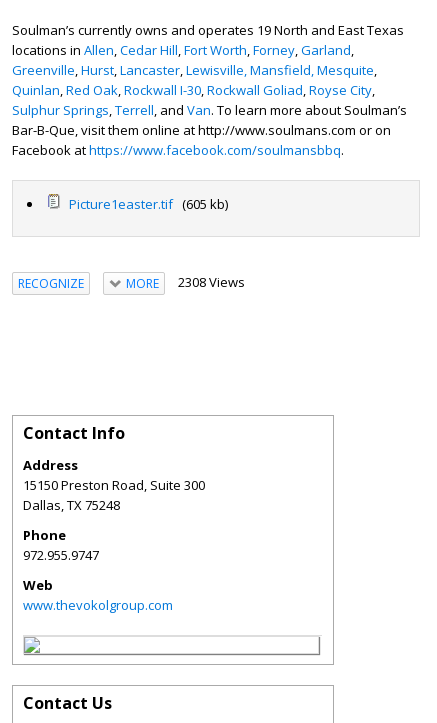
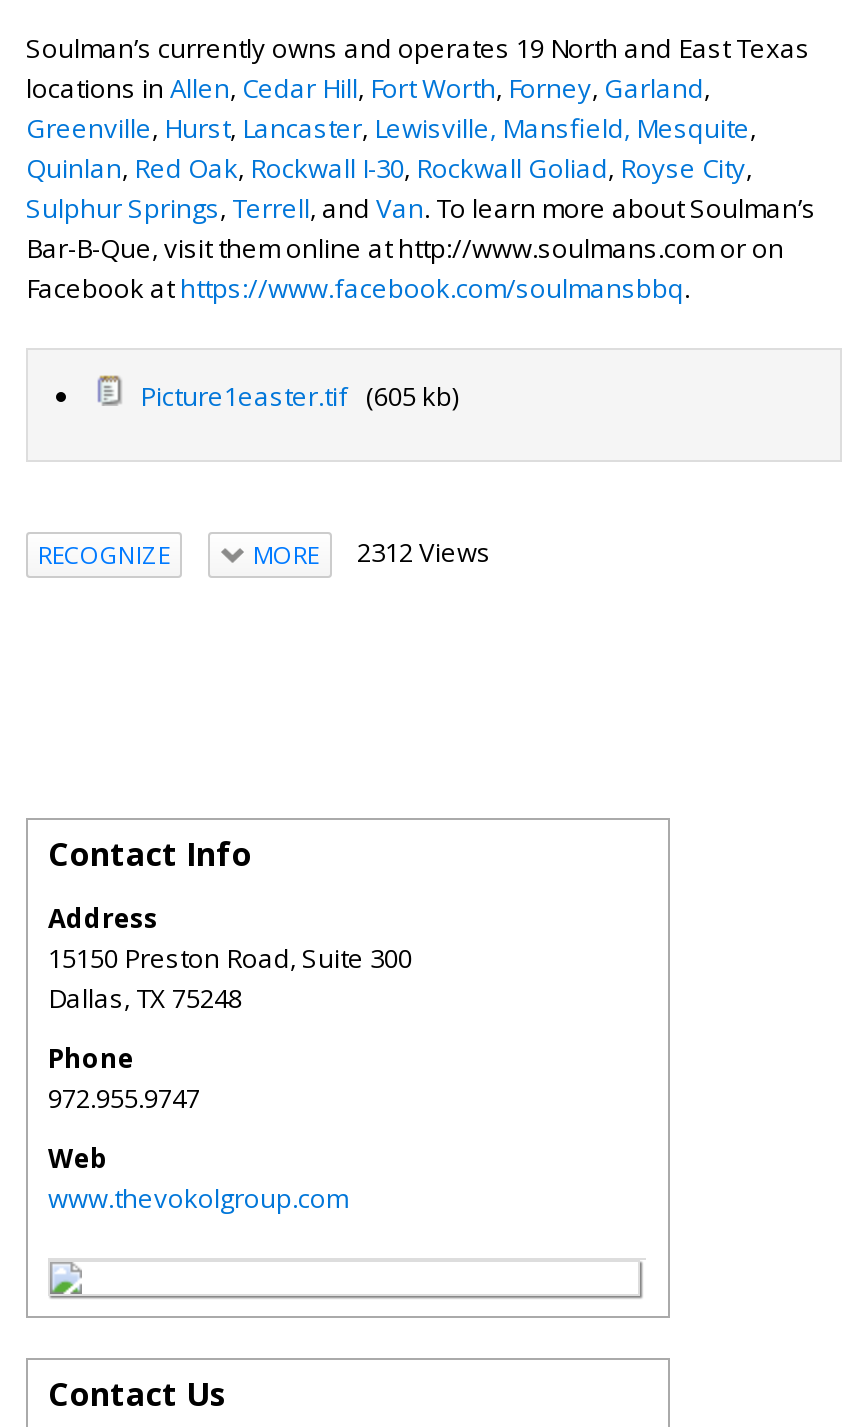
- MORE 2308 Views
+ MORE 2312 Views
